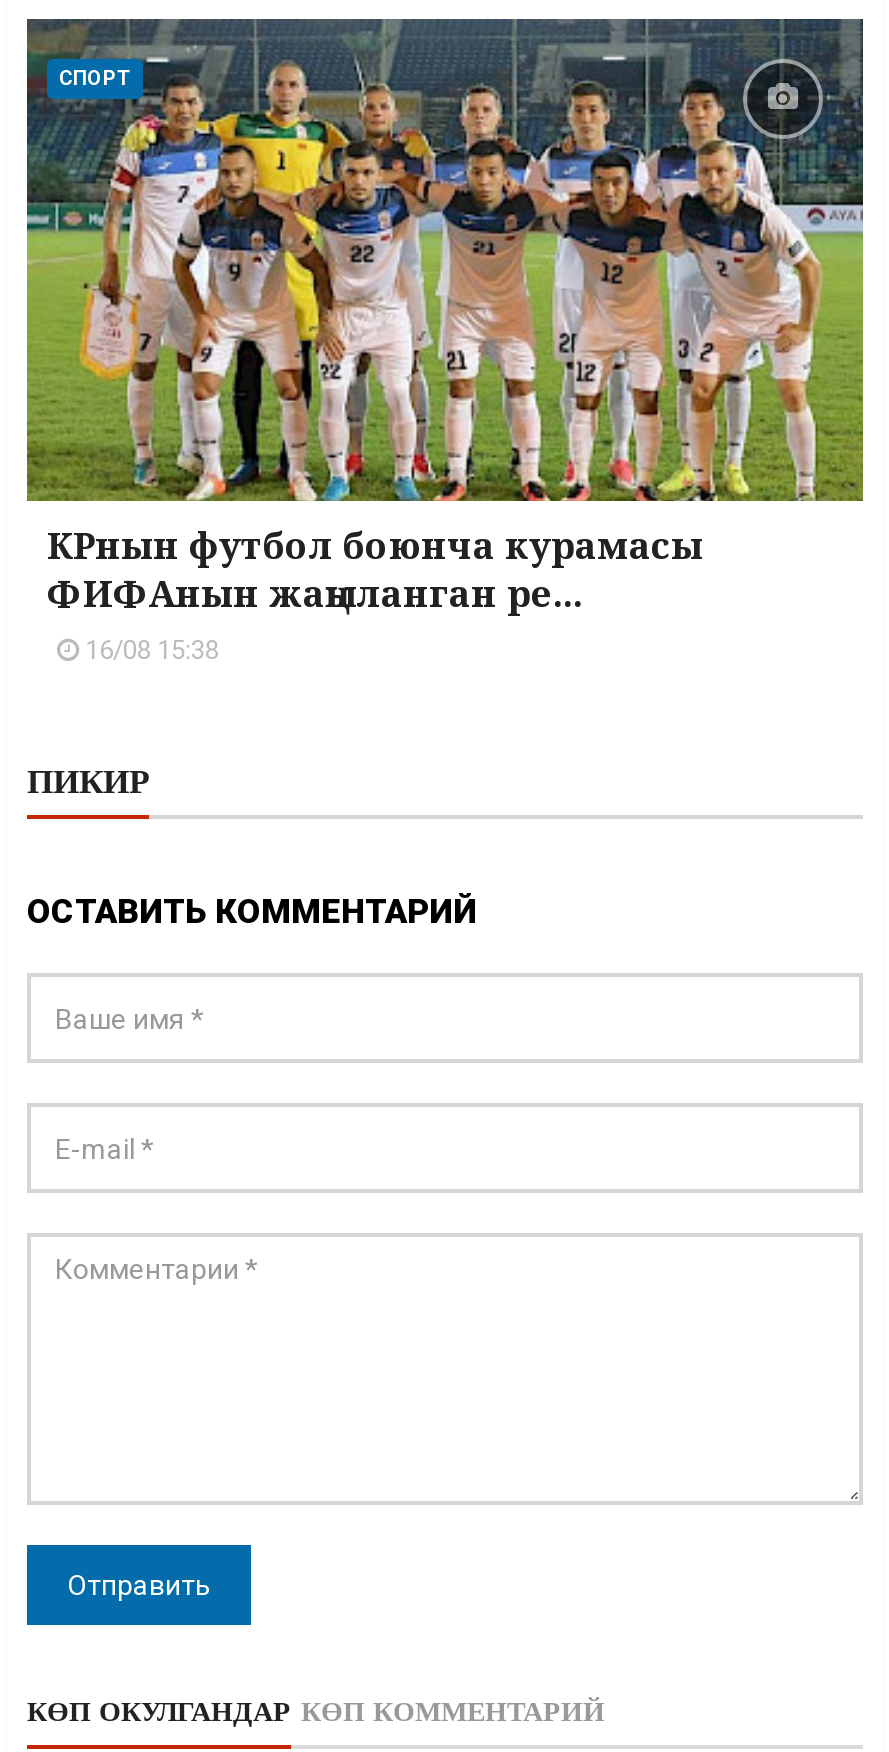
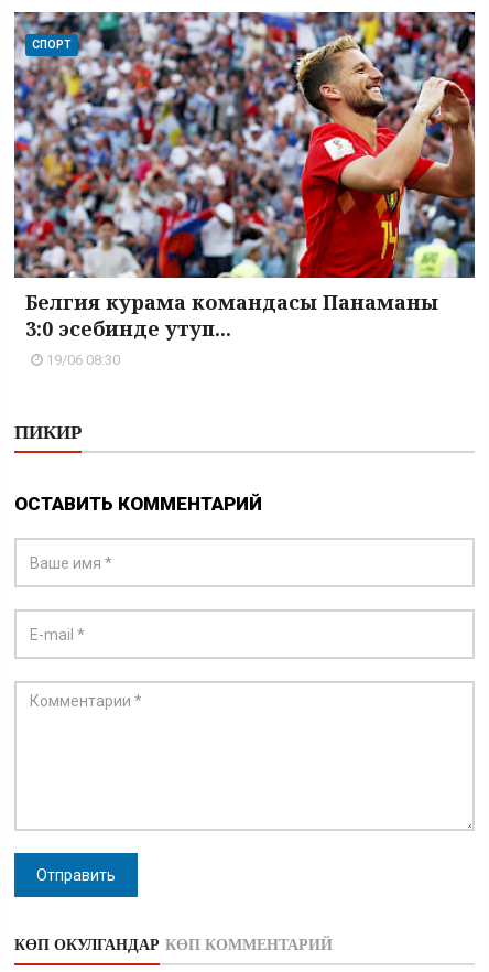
- [image]
- КРнын футбол боюнча курамасы
- ФИФАнын жаңыланган ре...
- 16/08 15:38
+ [image]
+ Белгия курама командасы Панаманы
+ 3:0 эсебинде утуп...
+ 19/06 08:30
